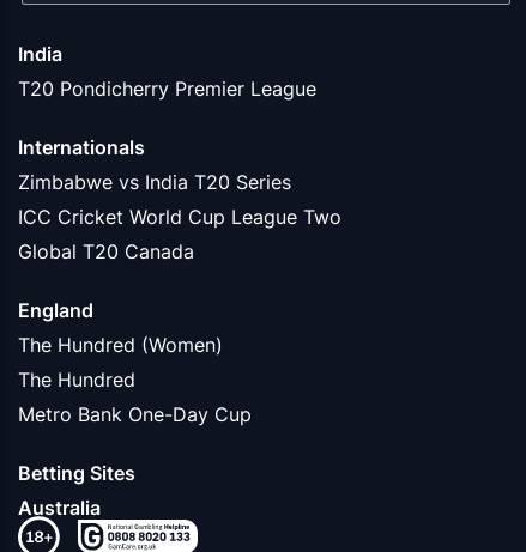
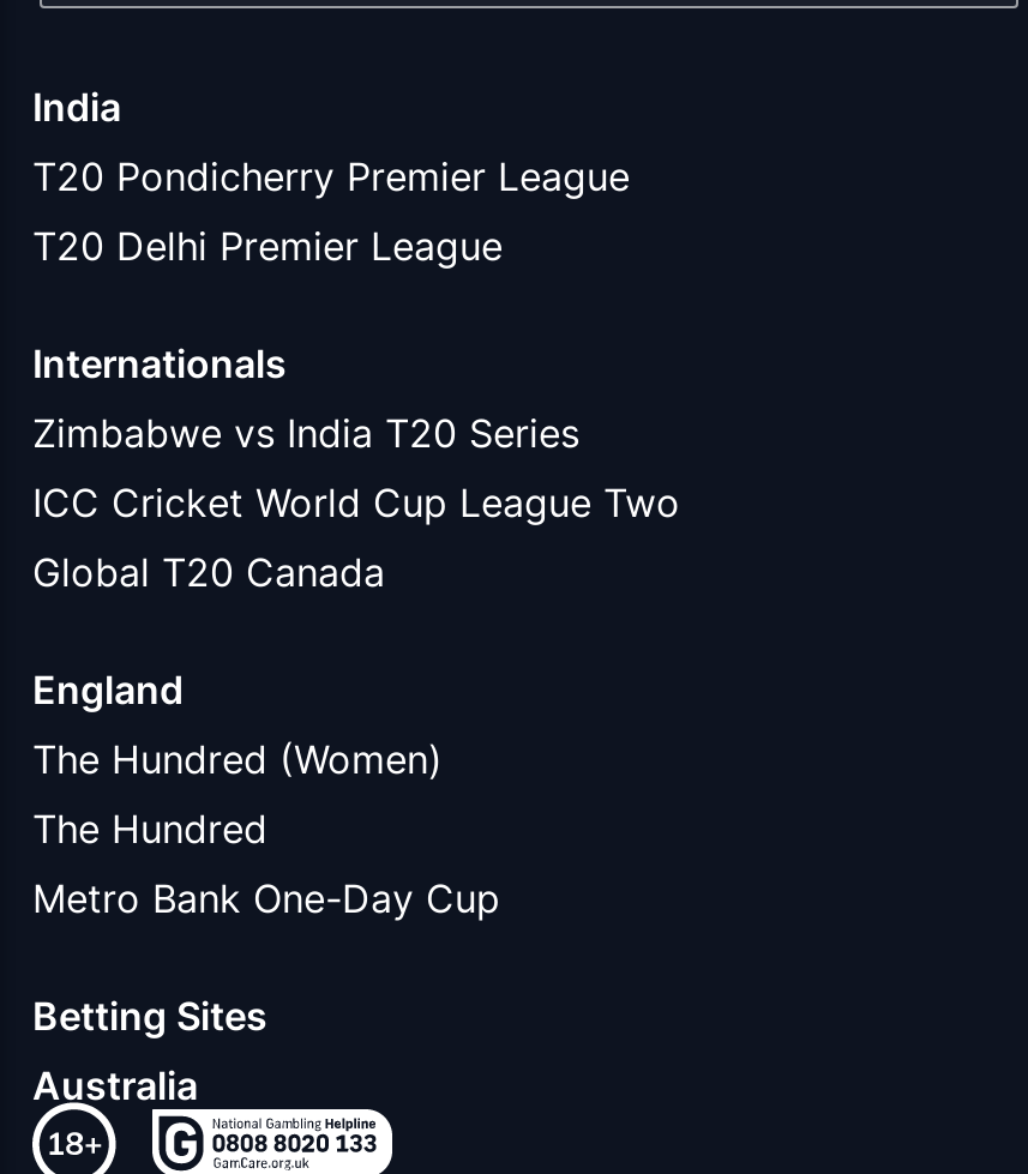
+ T20 Delhi Premier League
